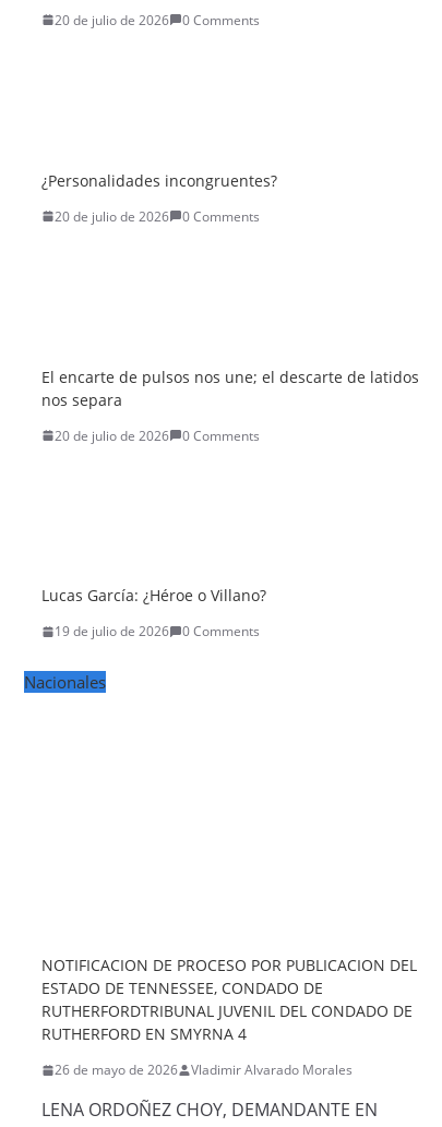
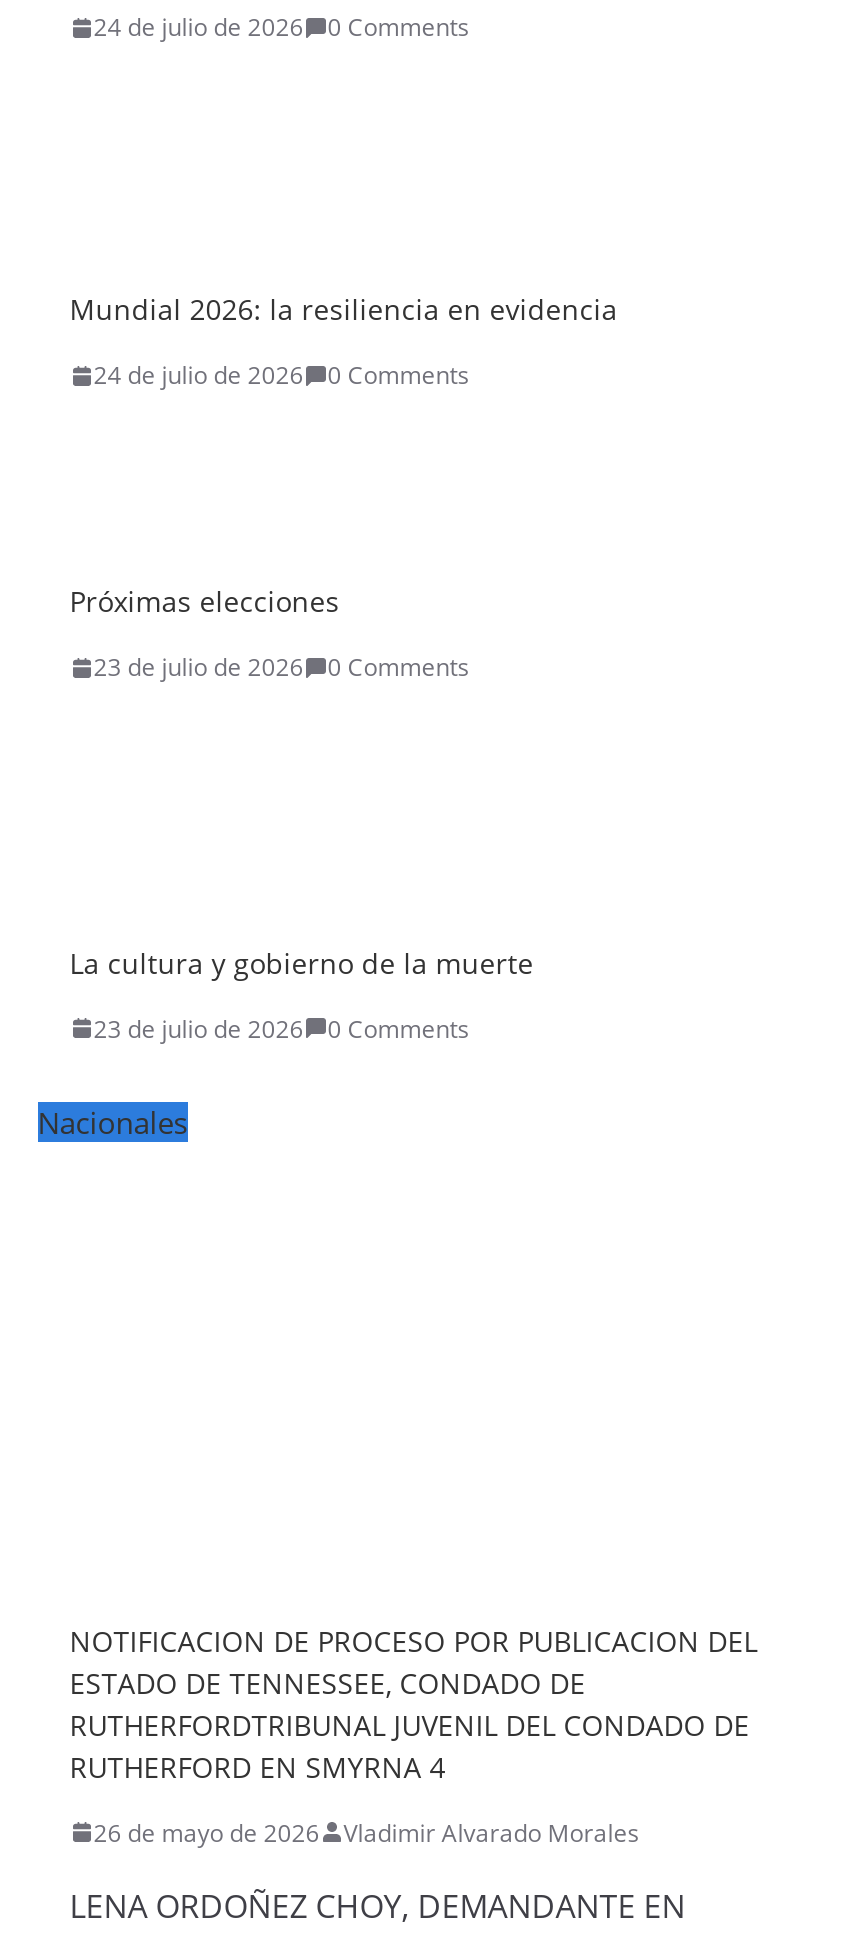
- 20 de julio de 2026 0 Comments
+ 24 de julio de 2026 0 Comments

- ¿Personalidades incongruentes?
+ Mundial 2026: la resiliencia en evidencia

- 20 de julio de 2026 0 Comments
+ 24 de julio de 2026 0 Comments

- El encarte de pulsos nos une; el descarte de latidos
- nos separa
+ Próximas elecciones

- 20 de julio de 2026 0 Comments
+ 23 de julio de 2026 0 Comments

- Lucas García: ¿Héroe o Villano?
+ La cultura y gobierno de la muerte

- 19 de julio de 2026 0 Comments
+ 23 de julio de 2026 0 Comments
